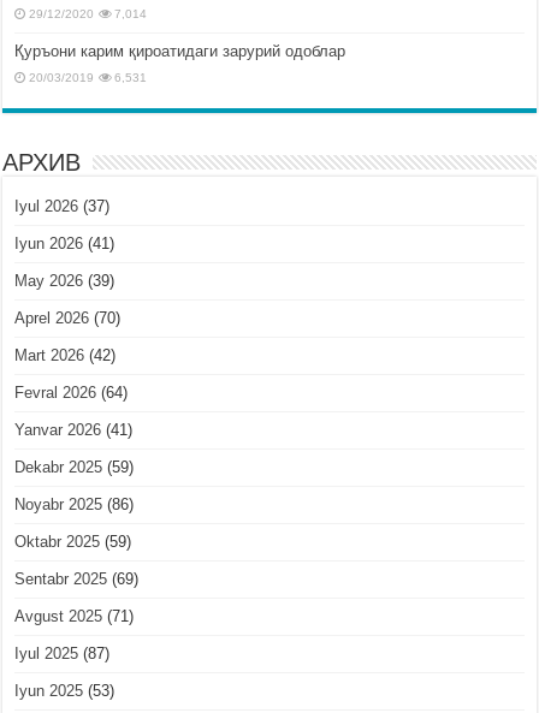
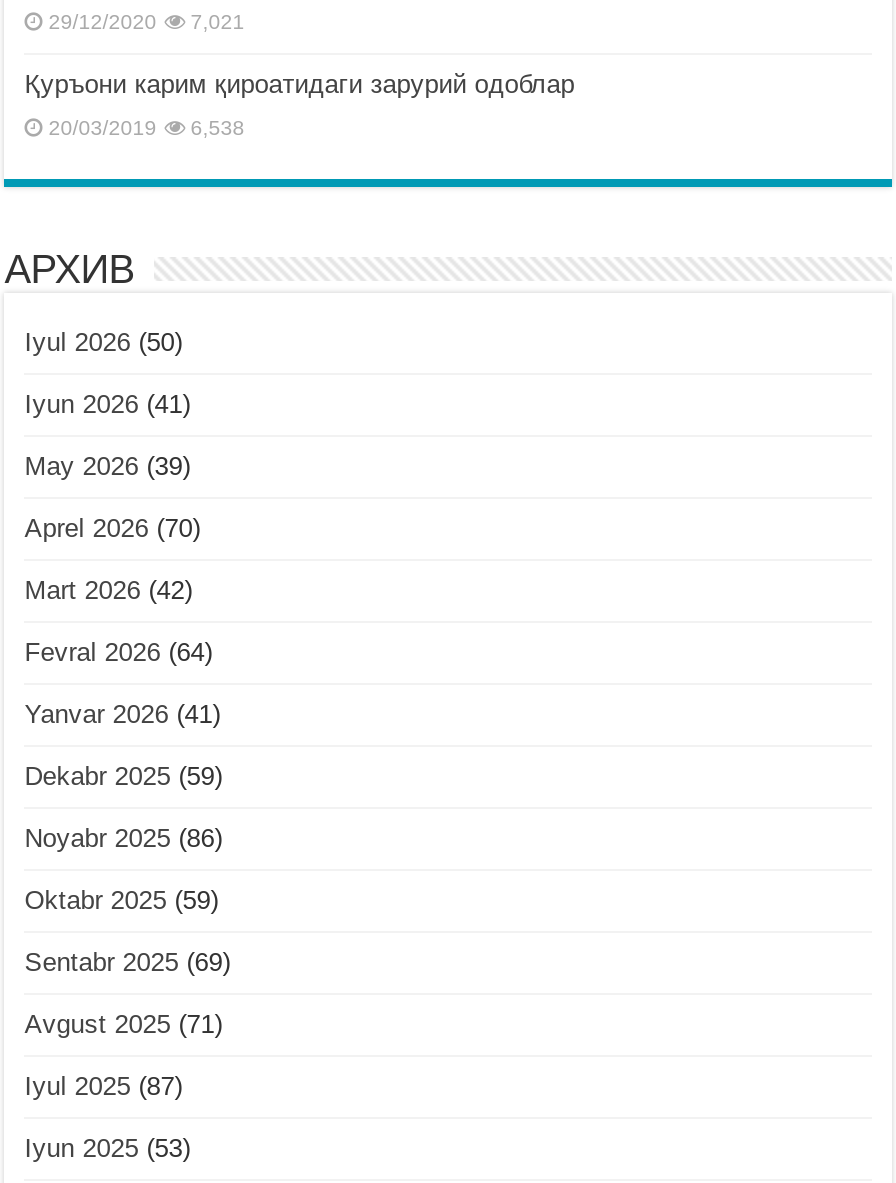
- 29/12/2020 7,014
+ 29/12/2020 7,021

- 20/03/2019 6,531
+ 20/03/2019 6,538

- Iyul 2026 (37)
+ Iyul 2026 (50)
